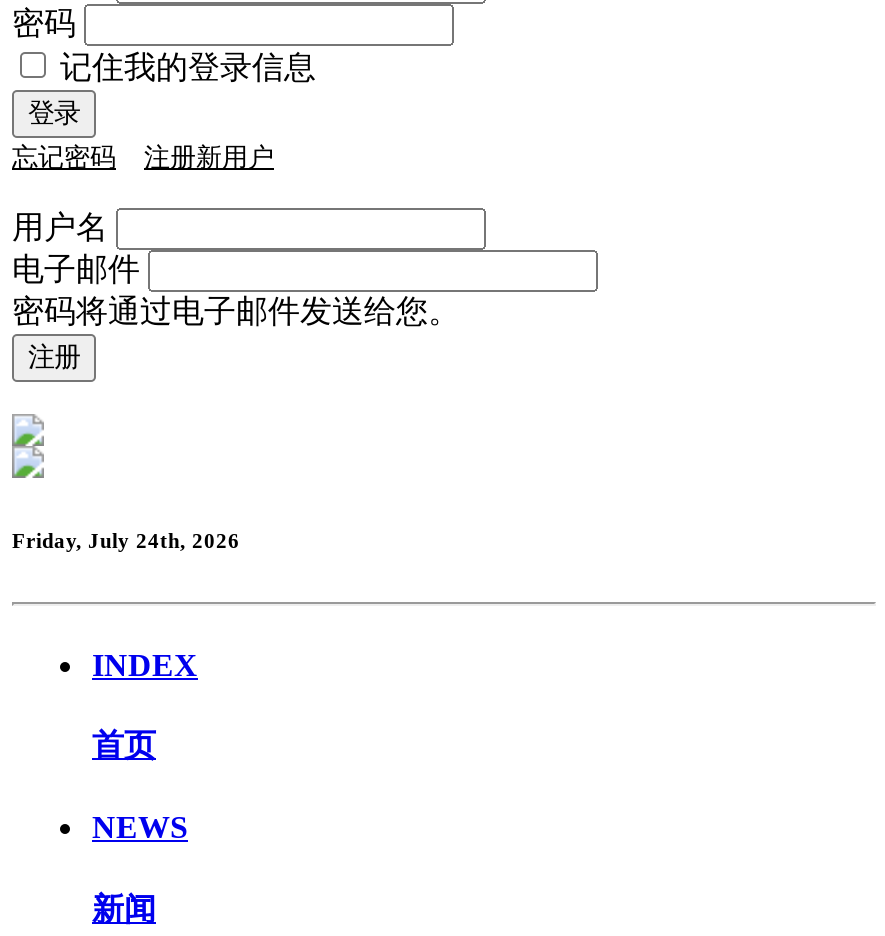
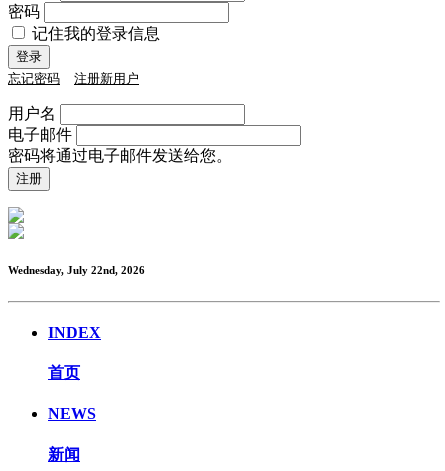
- Friday, July 24th, 2026
+ Wednesday, July 22nd, 2026
